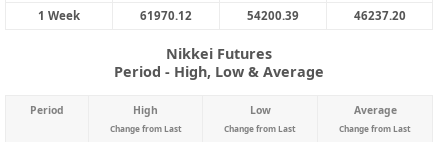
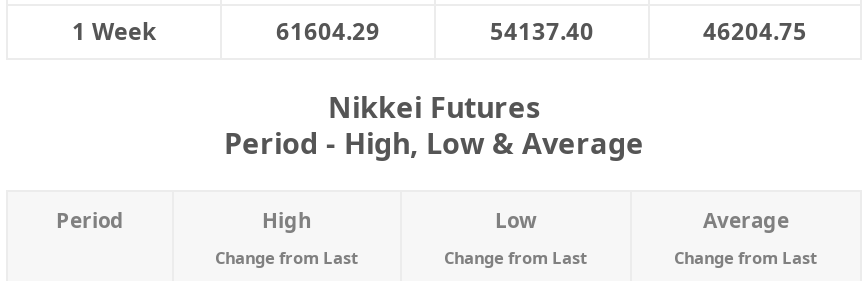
- 61970.12
+ 61604.29

- 54200.39
+ 54137.40

- 46237.20
+ 46204.75
